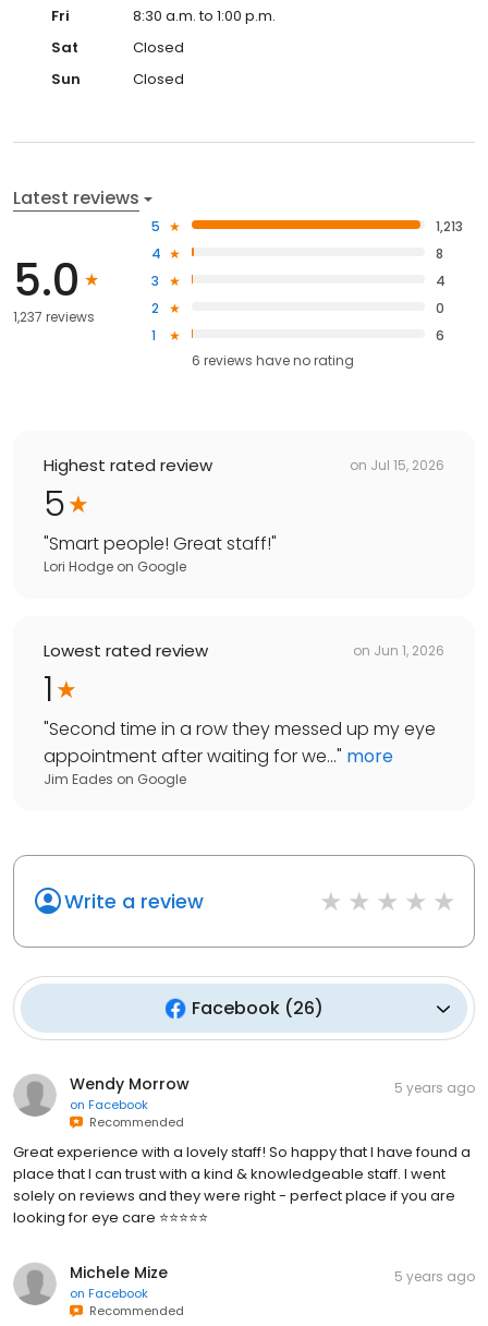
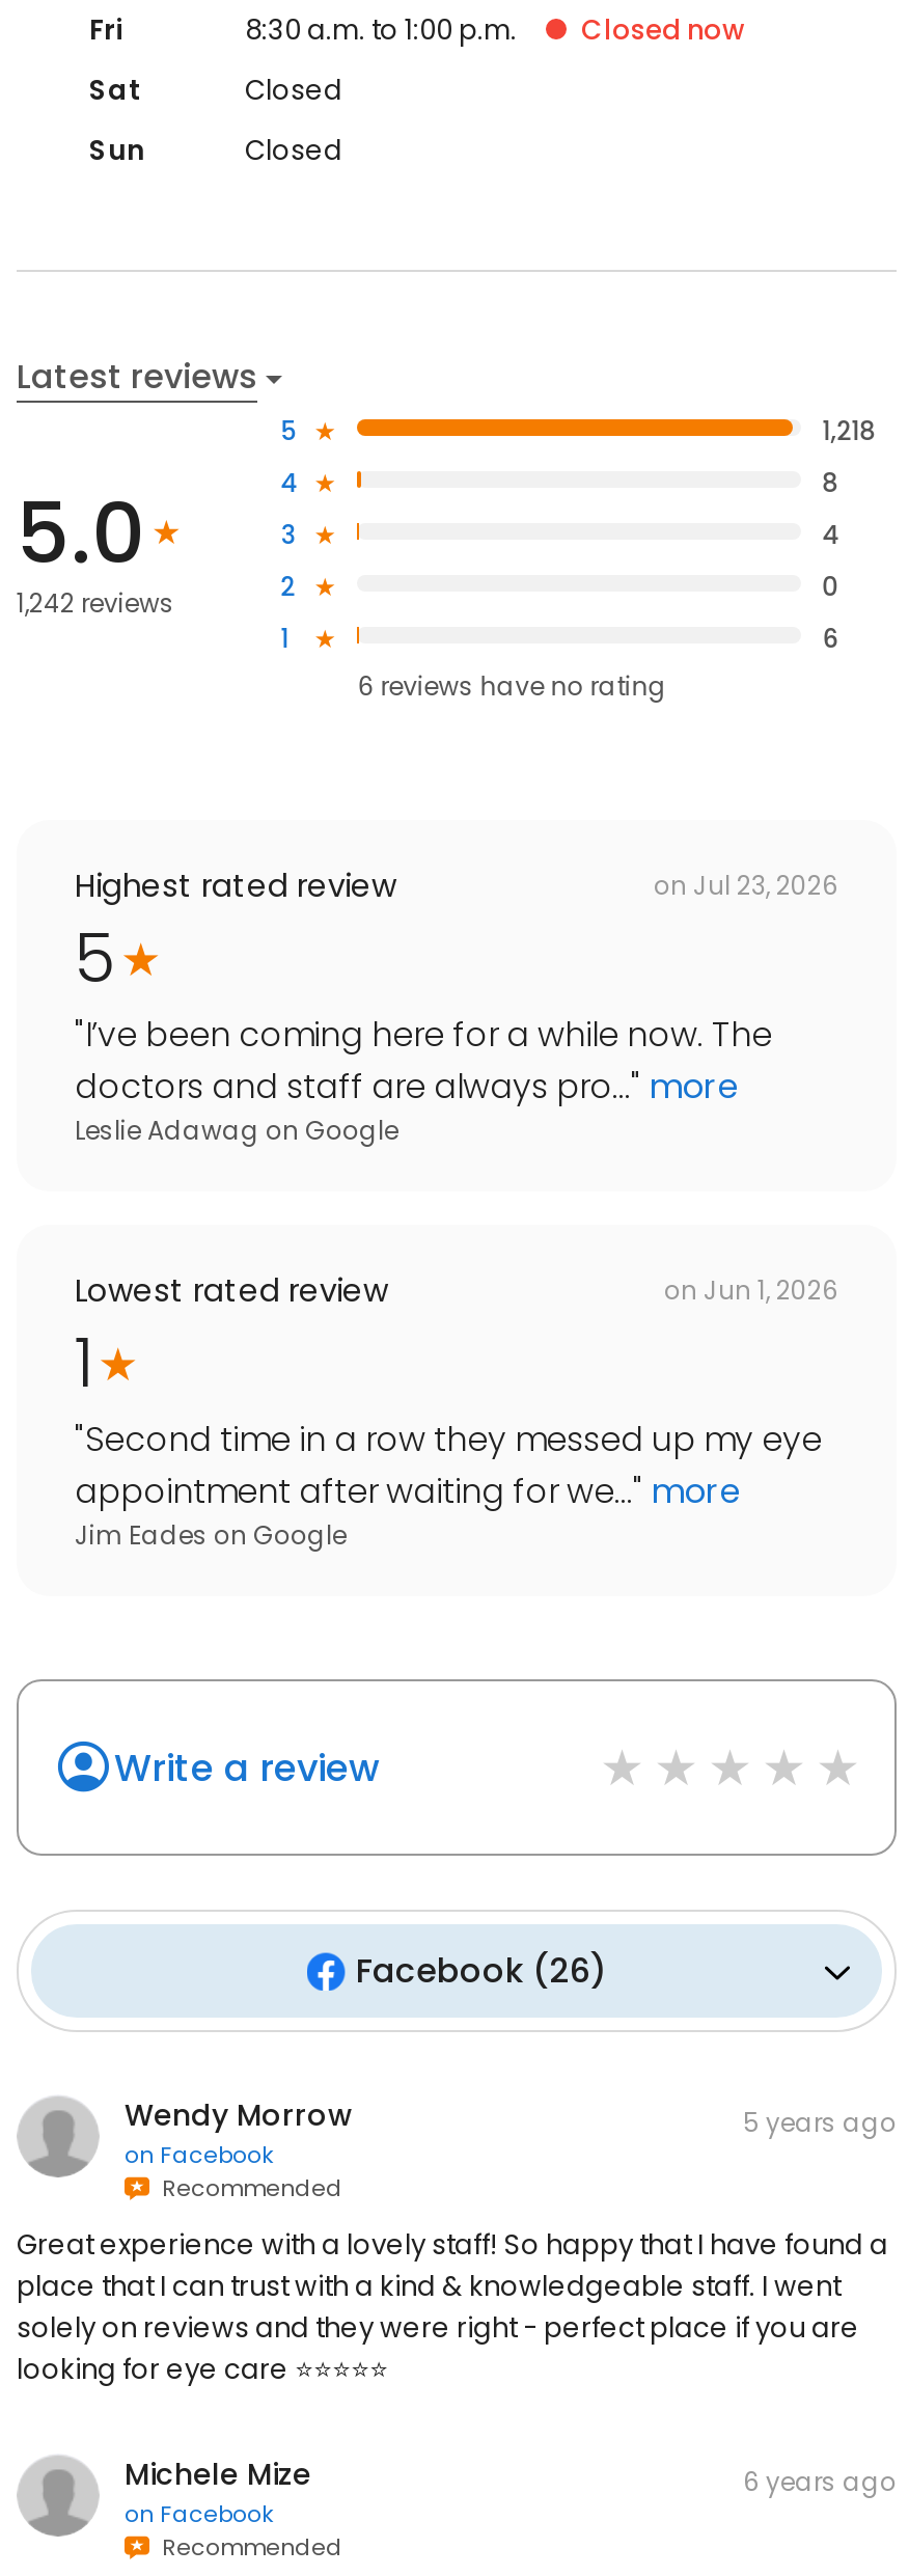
+ Closed now

- 1,213
+ 1,218

- 1,237 reviews
+ 1,242 reviews

- on Jul 15, 2026
+ on Jul 23, 2026

- "Smart people! Great staff!"
- Lori Hodge on Google
+ "I’ve been coming here for a while now. The
+ doctors and staff are always pro... " more
+ Leslie Adawag on Google

- 5 years ago
+ 6 years ago
